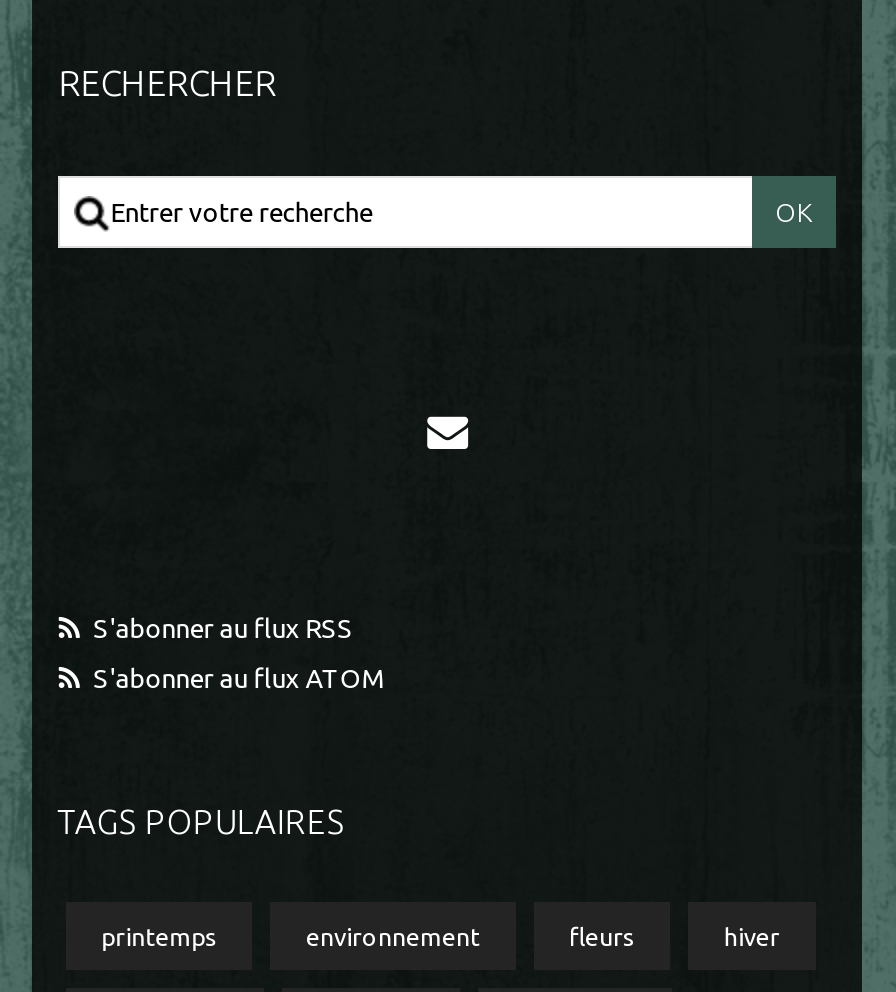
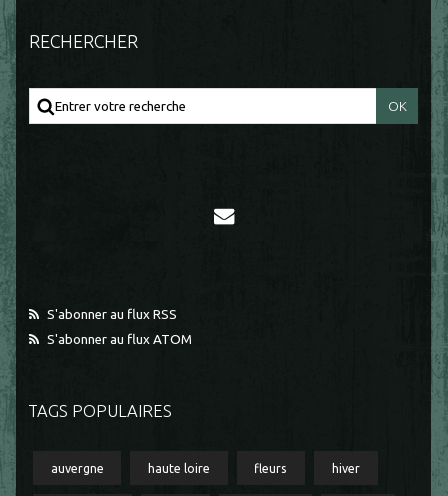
- printemps
- environnement
+ auvergne
+ haute loire
